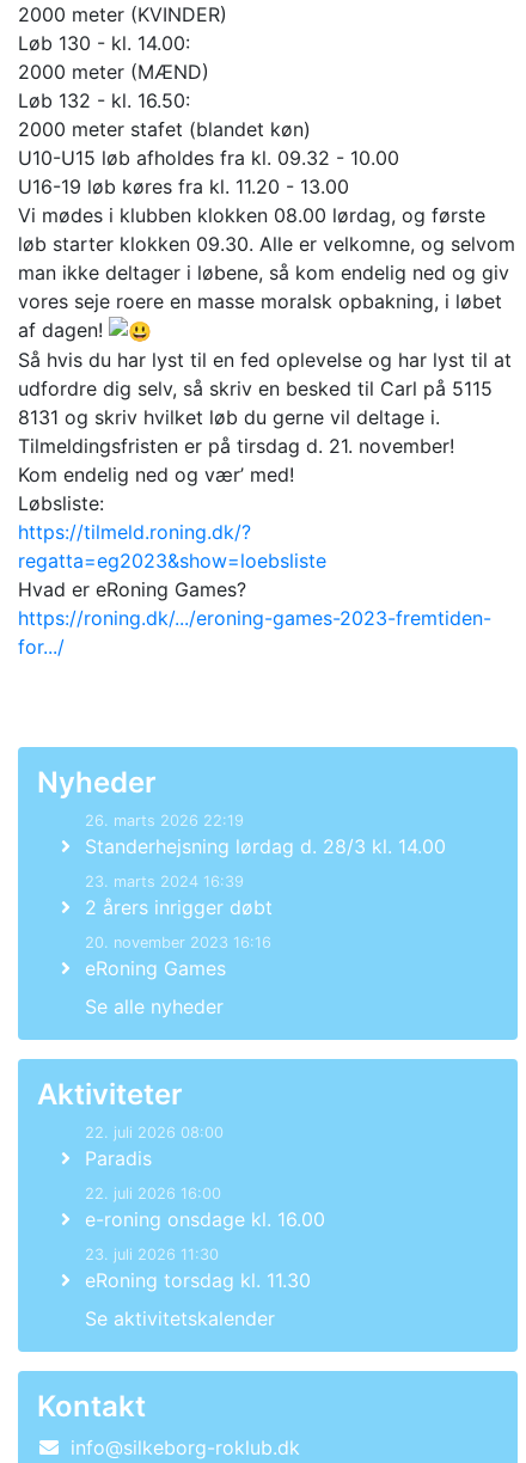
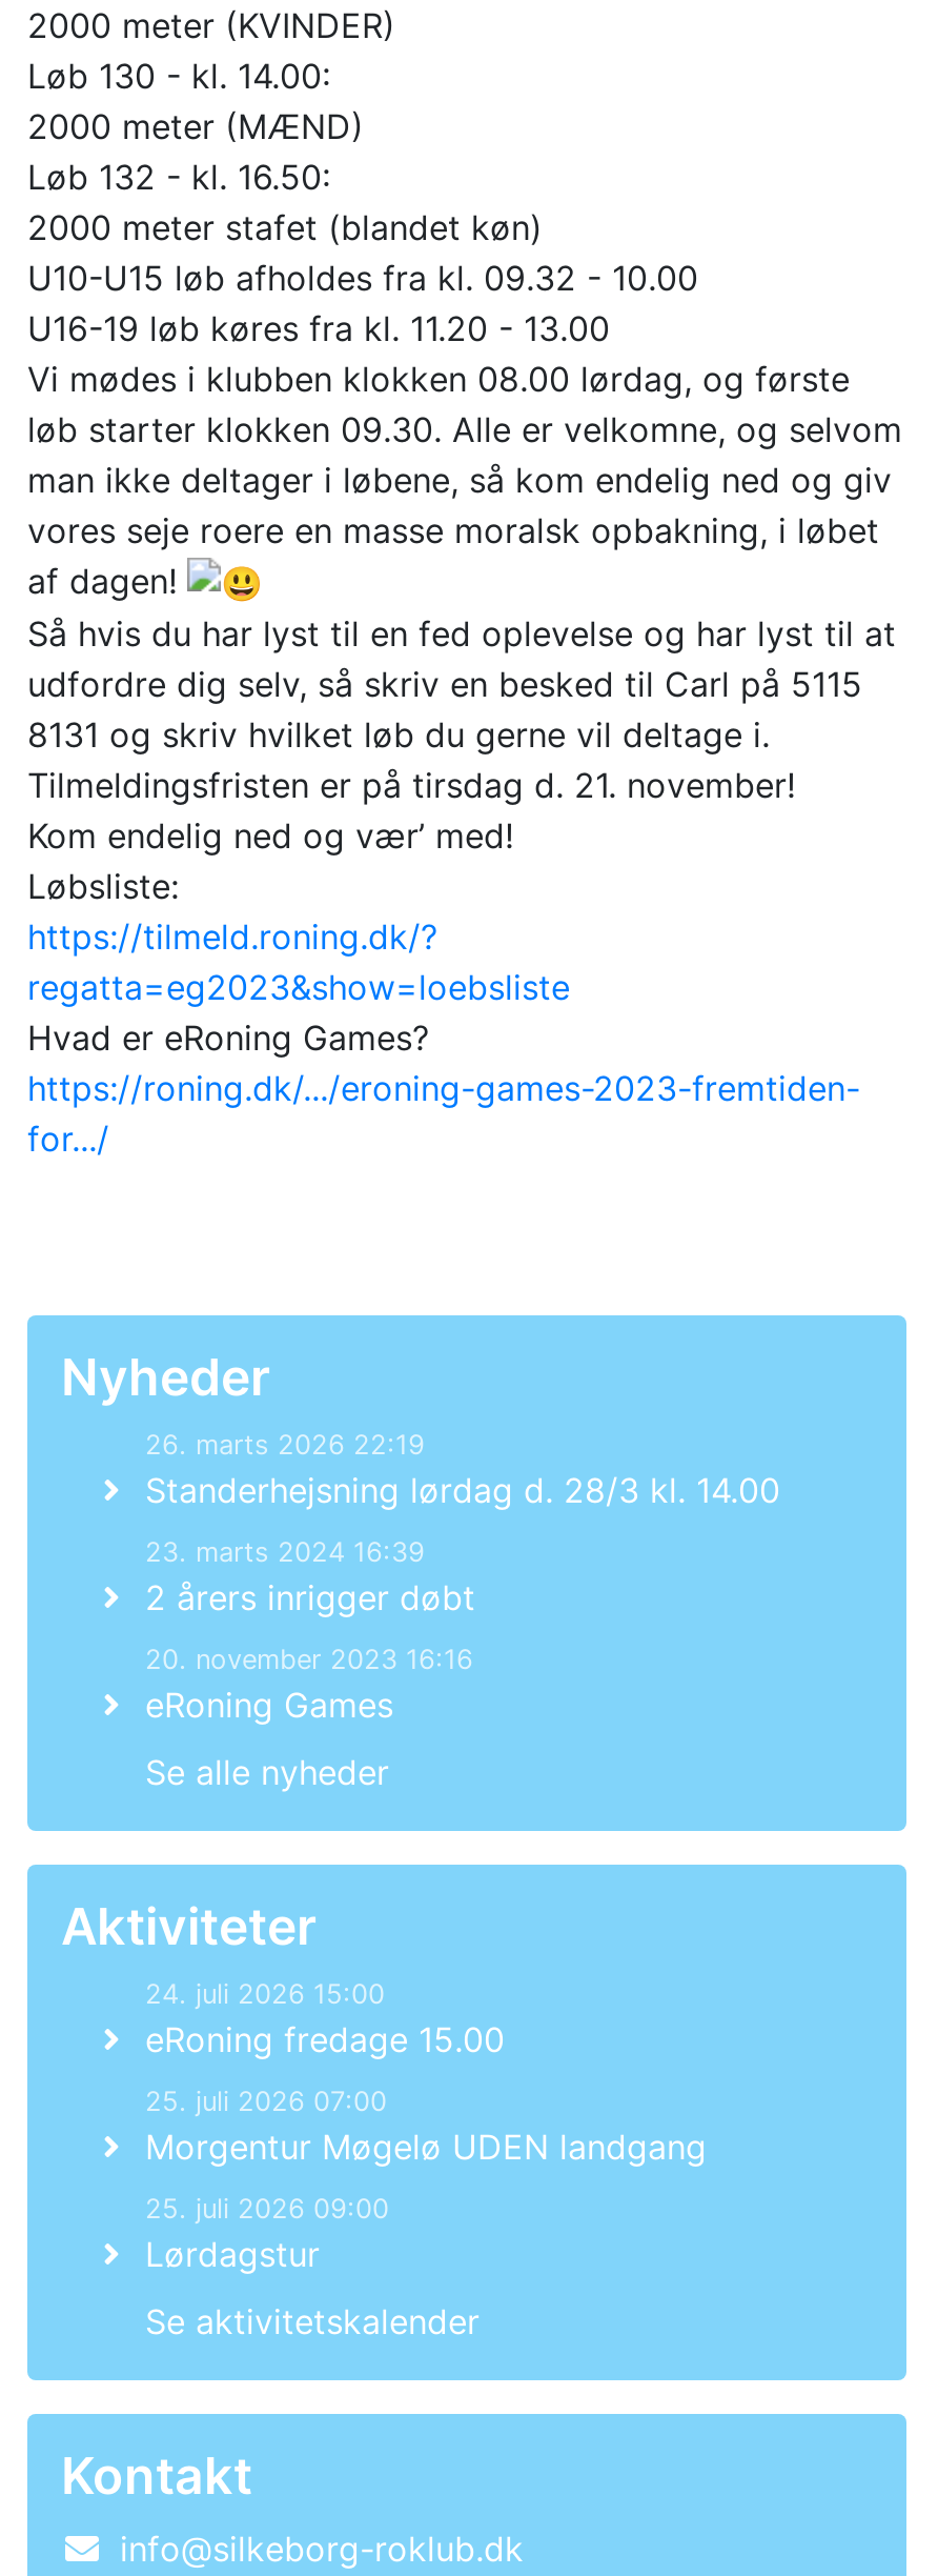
- 22. juli 2026 08:00
- Paradis
+ 24. juli 2026 15:00
+ eRoning fredage 15.00

- 22. juli 2026 16:00
- e-roning onsdage kl. 16.00
+ 25. juli 2026 07:00
+ Morgentur Møgelø UDEN landgang

- 23. juli 2026 11:30
- eRoning torsdag kl. 11.30
+ 25. juli 2026 09:00
+ Lørdagstur
